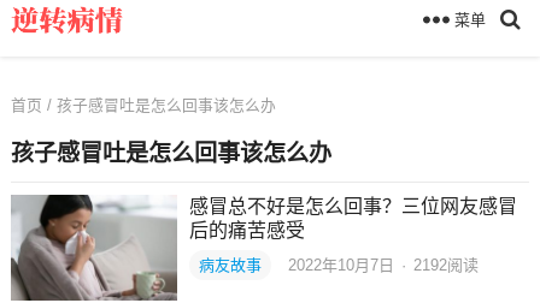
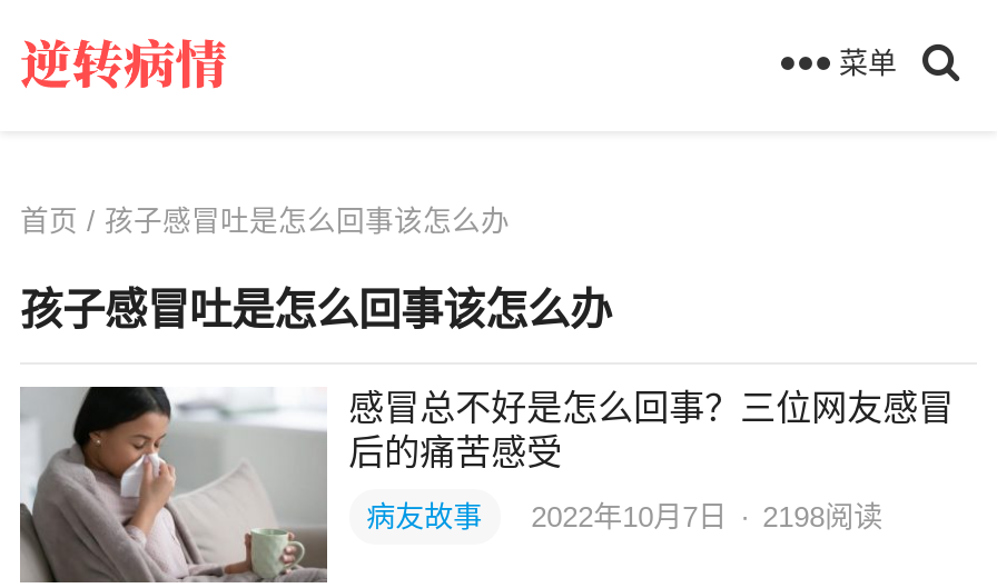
- 病友故事 2022年10月7日 · 2192阅读
+ 病友故事 2022年10月7日 · 2198阅读
